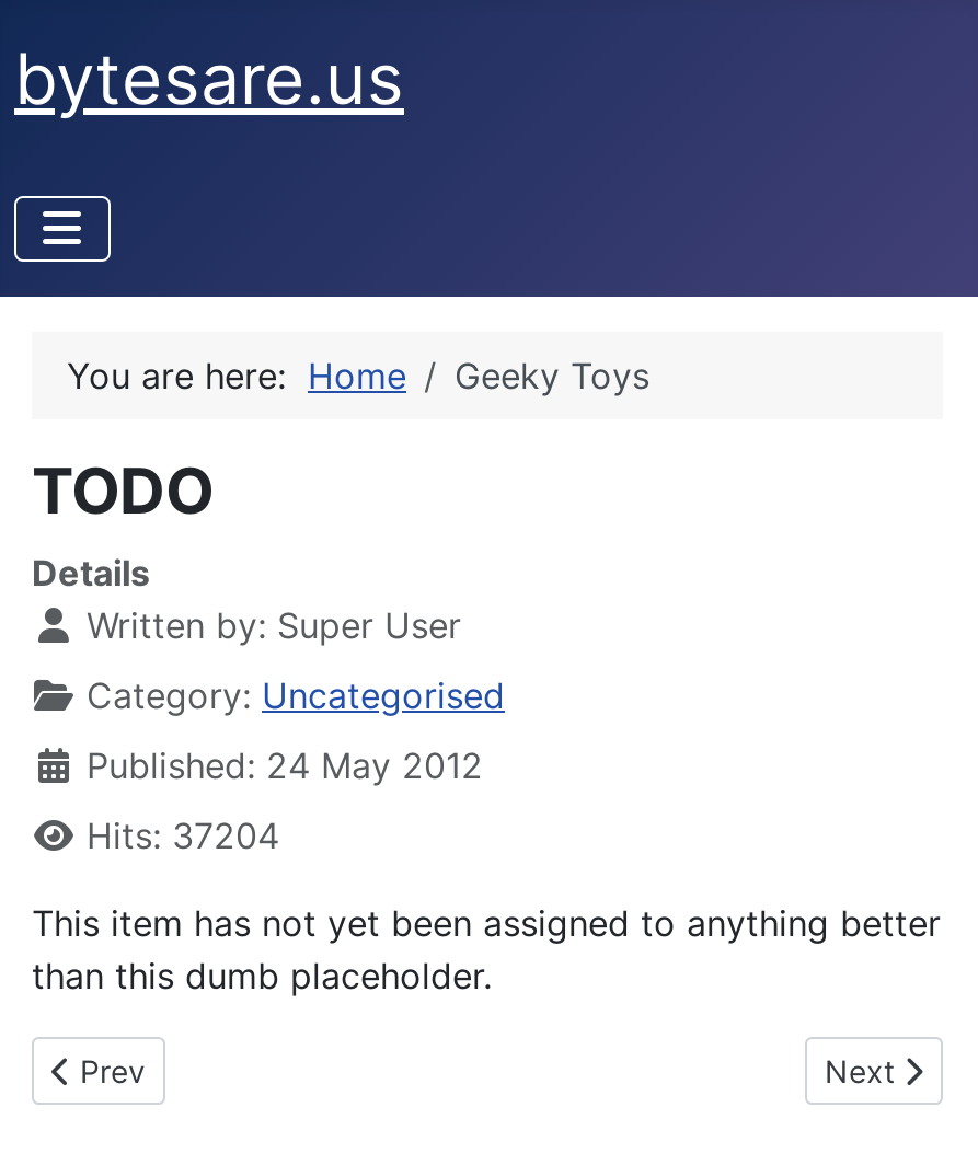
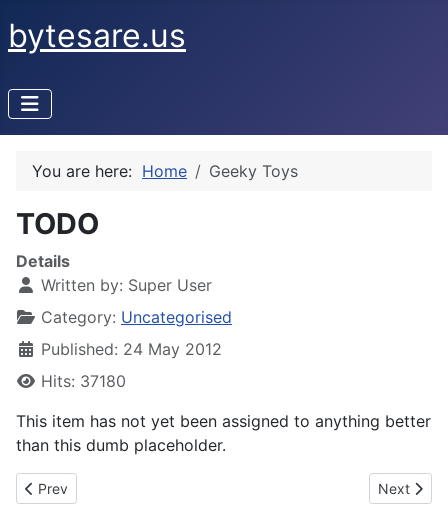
- Hits: 37204
+ Hits: 37180
